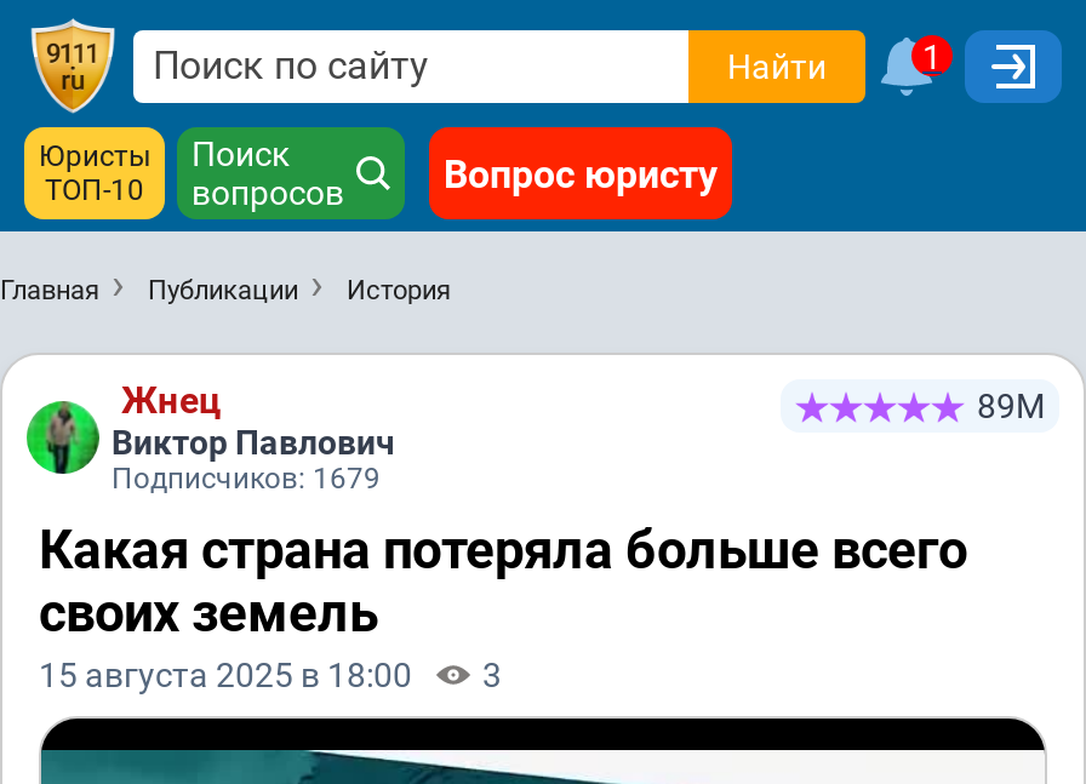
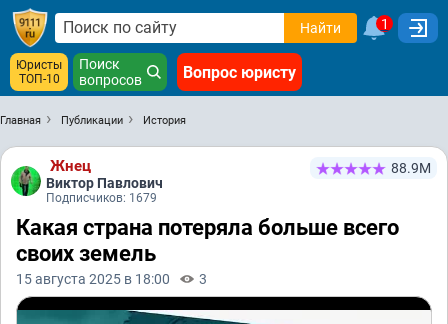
- 89М
+ 88.9М
